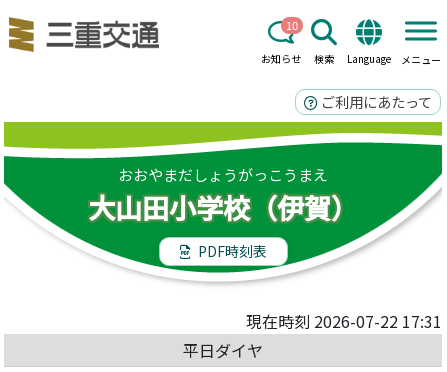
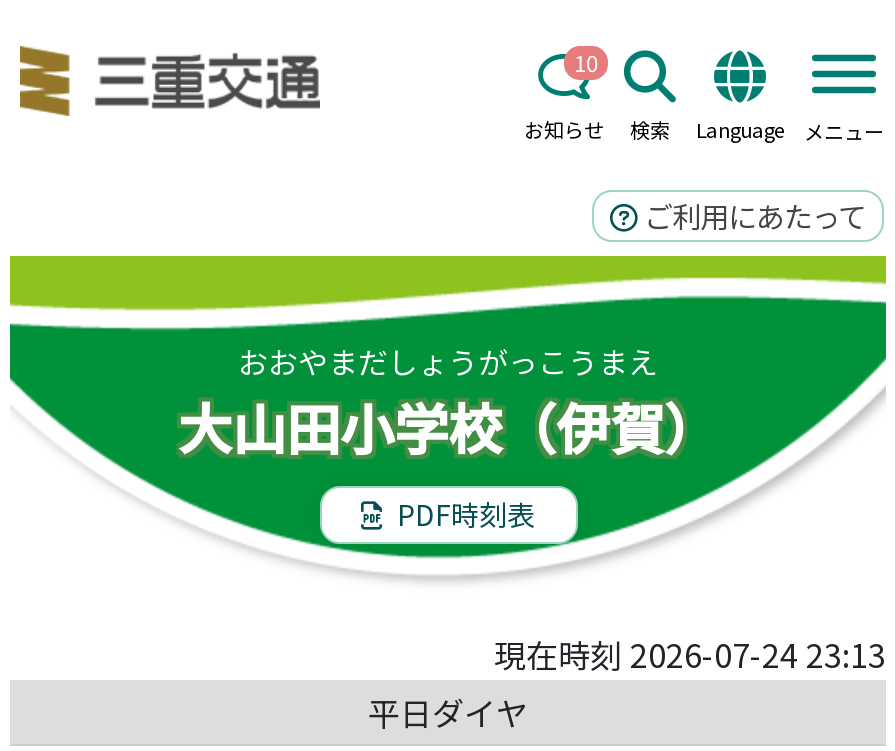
- 現在時刻 2026-07-22 17:31
+ 現在時刻 2026-07-24 23:13
